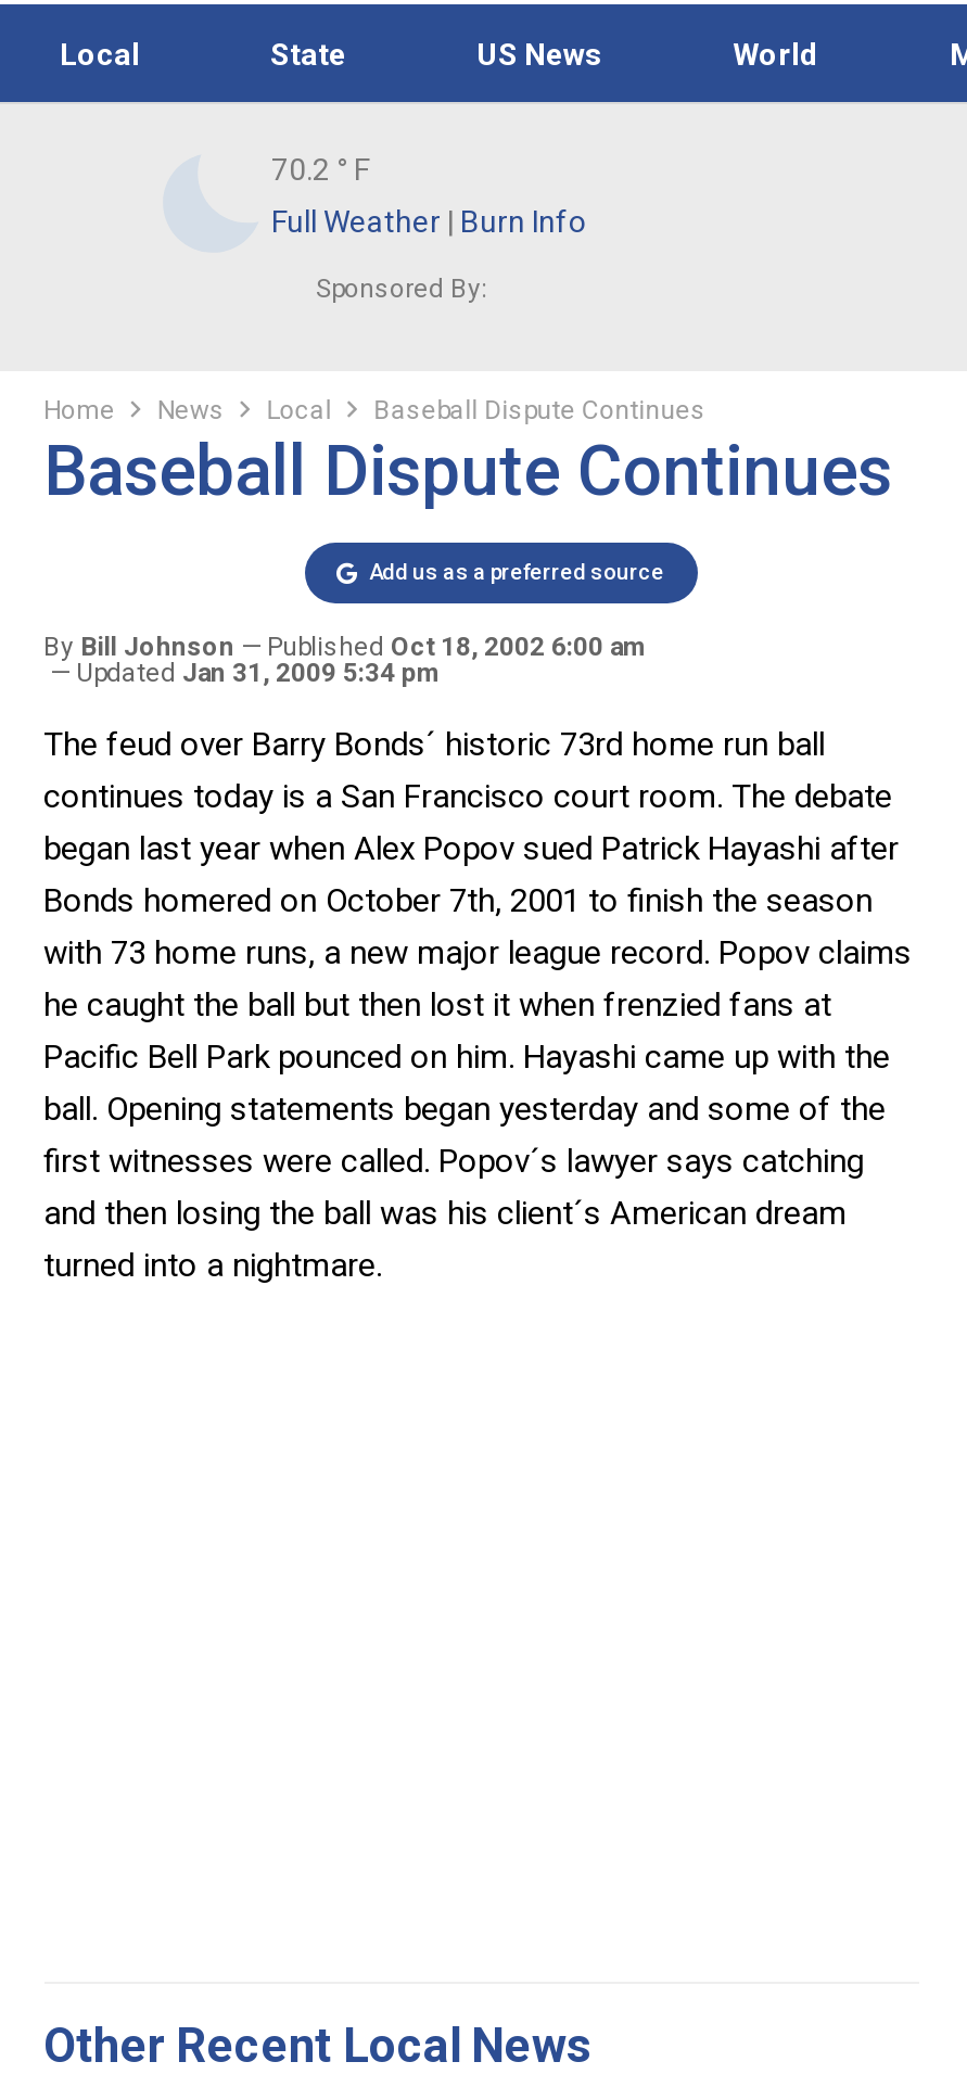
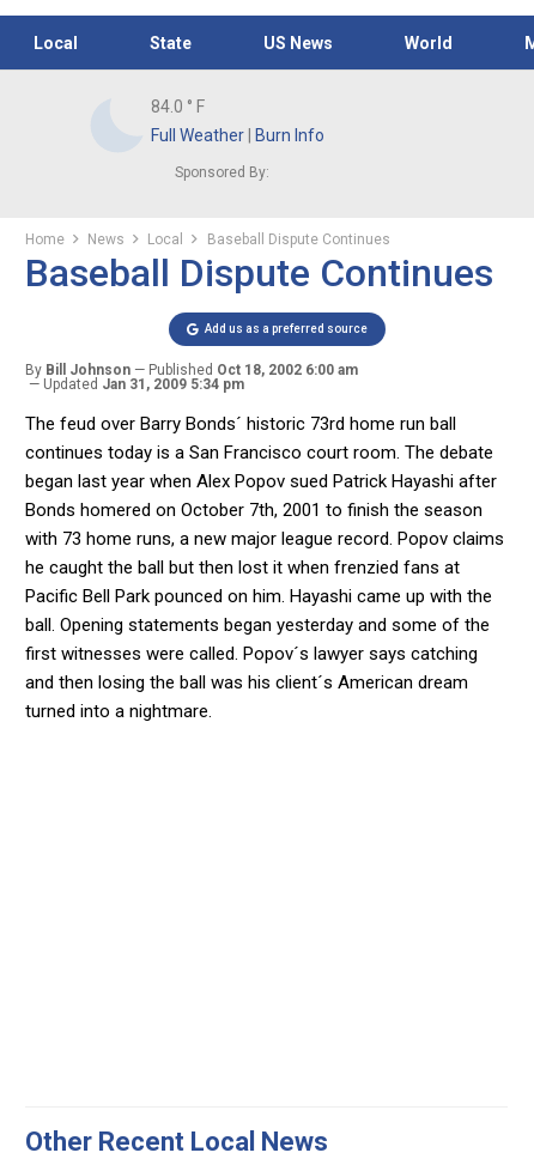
- 70.2 ° F
+ 84.0 ° F
